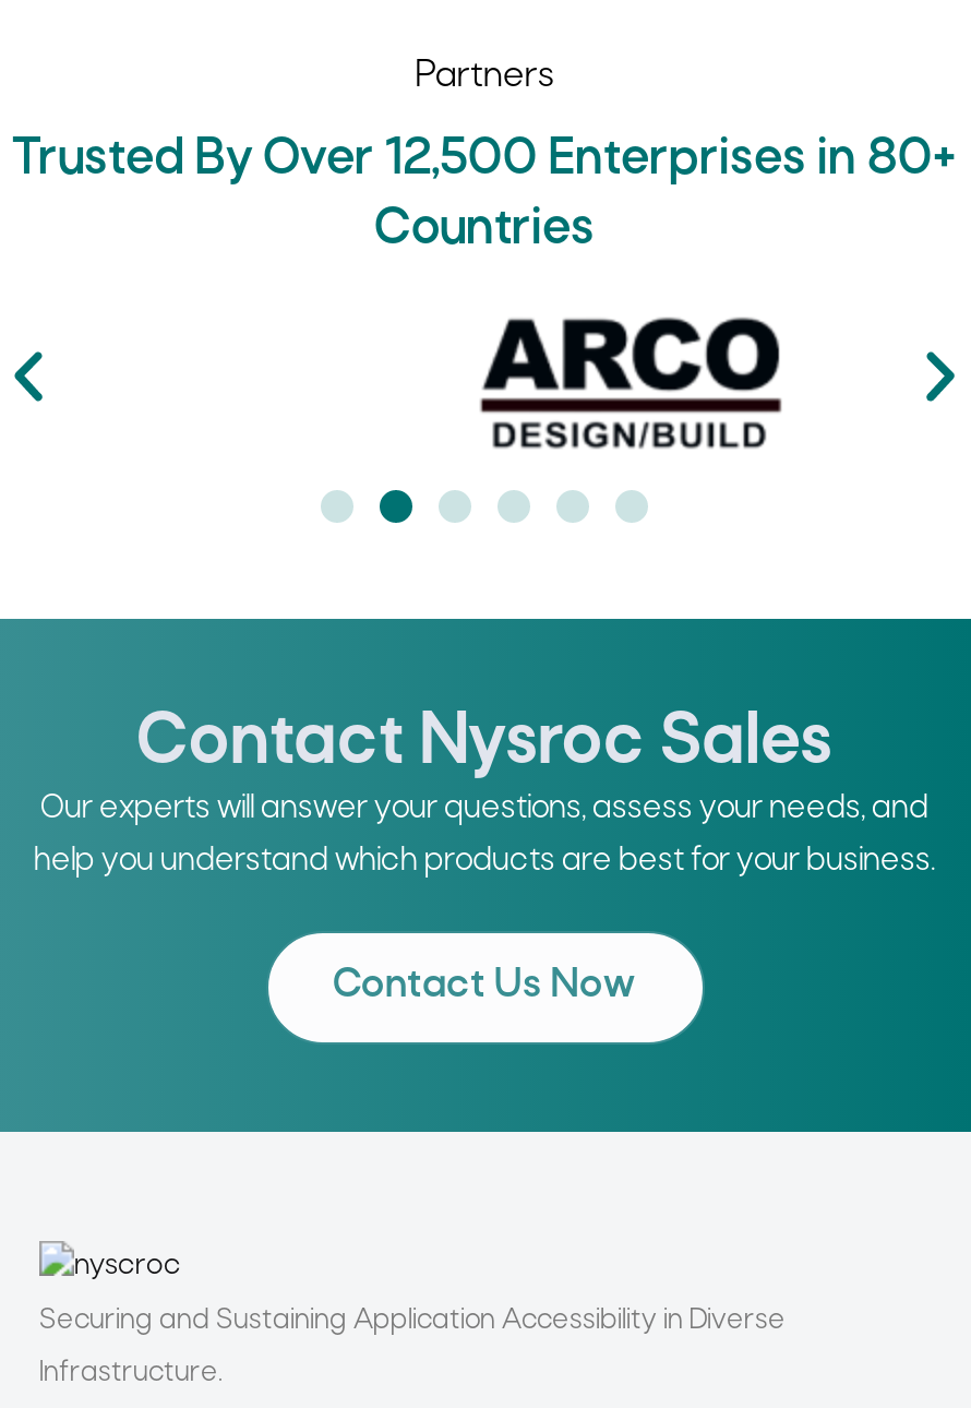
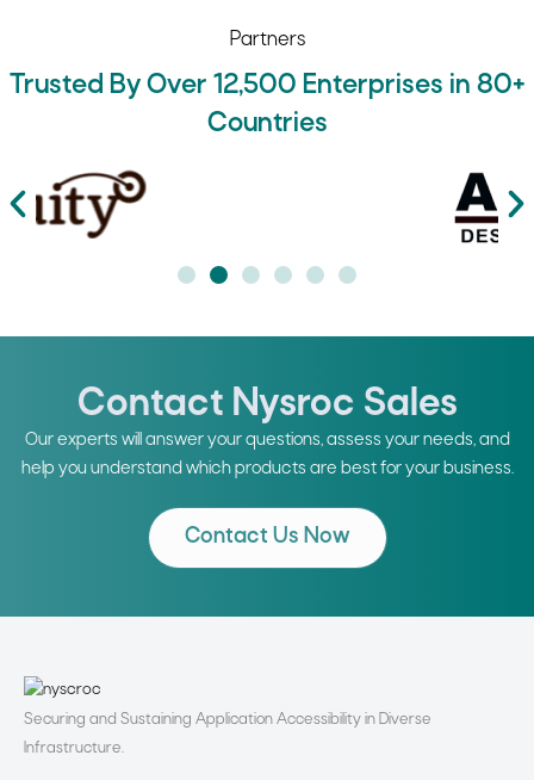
+ [image]

+ [image]

- [image]
